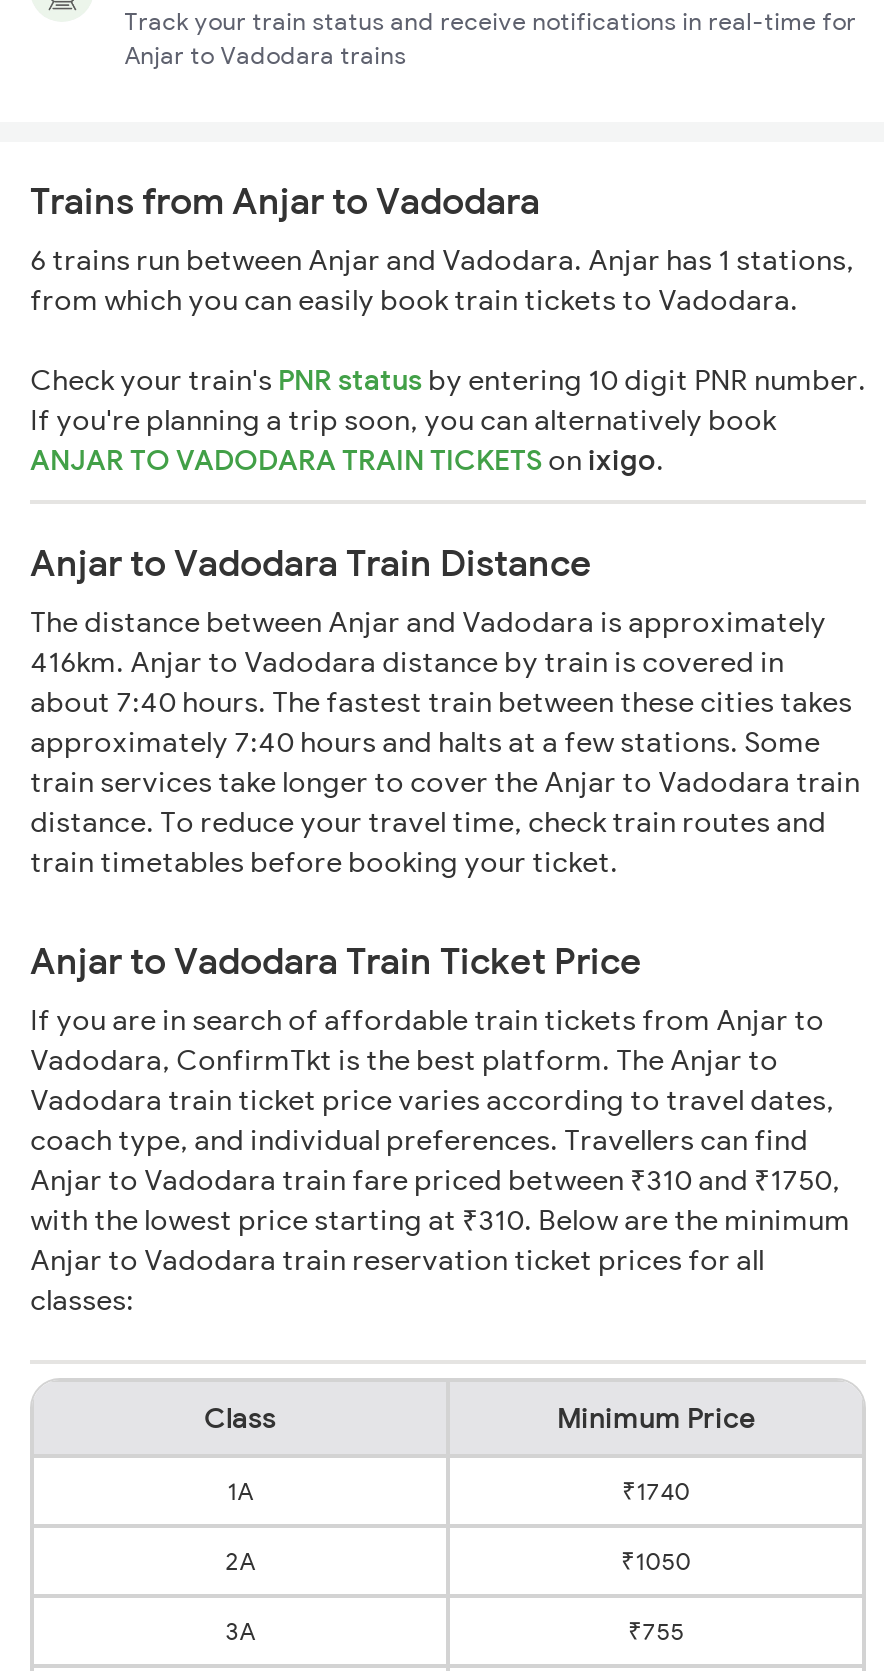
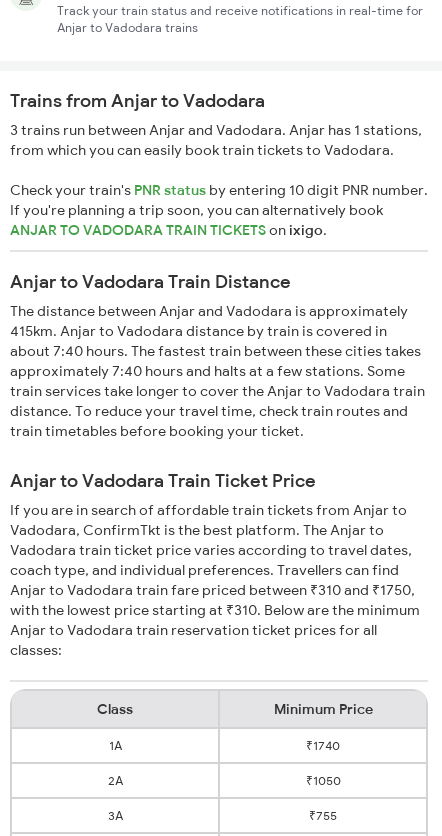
- 6 trains run between Anjar and Vadodara. Anjar has 1 stations,
+ 3 trains run between Anjar and Vadodara. Anjar has 1 stations,

- 416km. Anjar to Vadodara distance by train is covered in
+ 415km. Anjar to Vadodara distance by train is covered in
